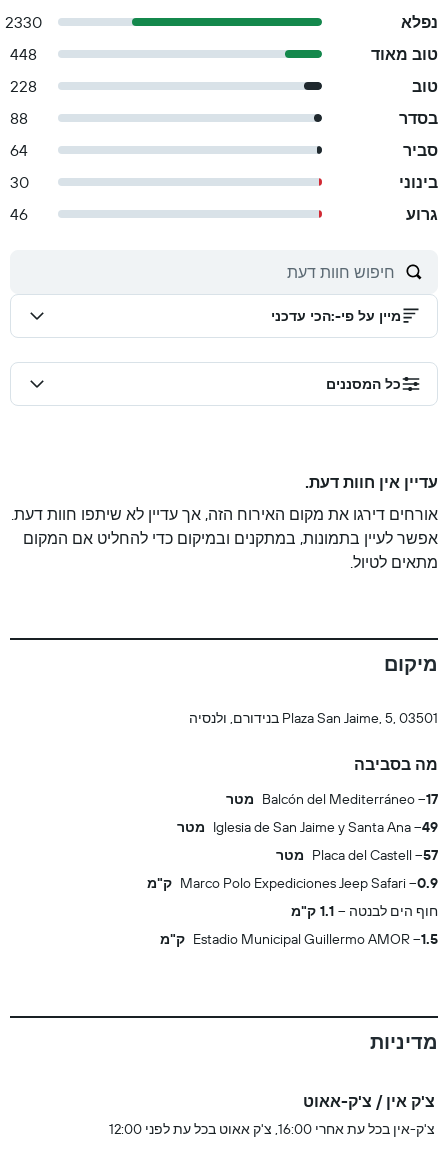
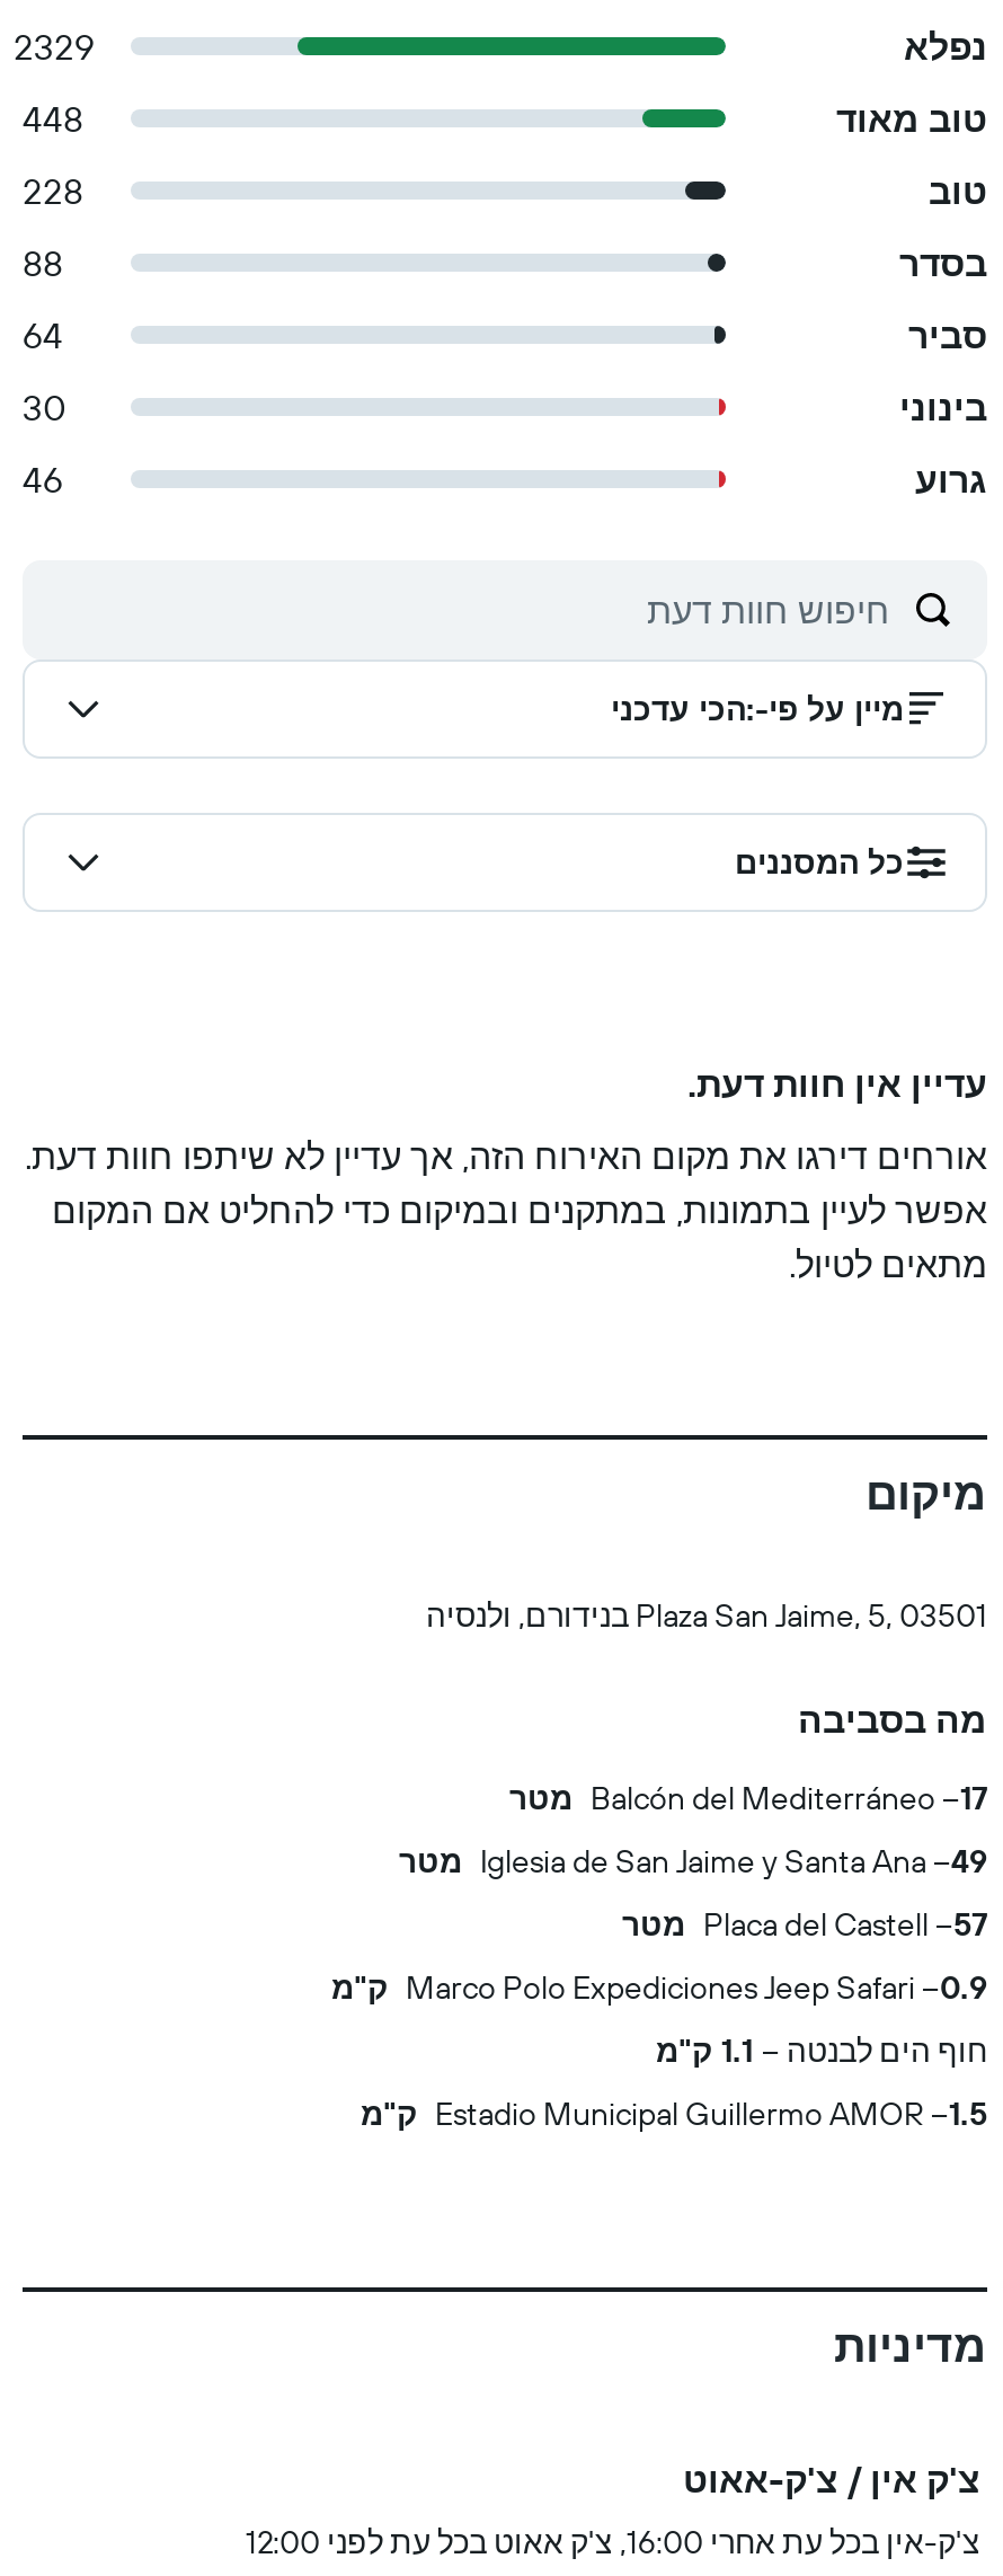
- 2330
+ 2329
